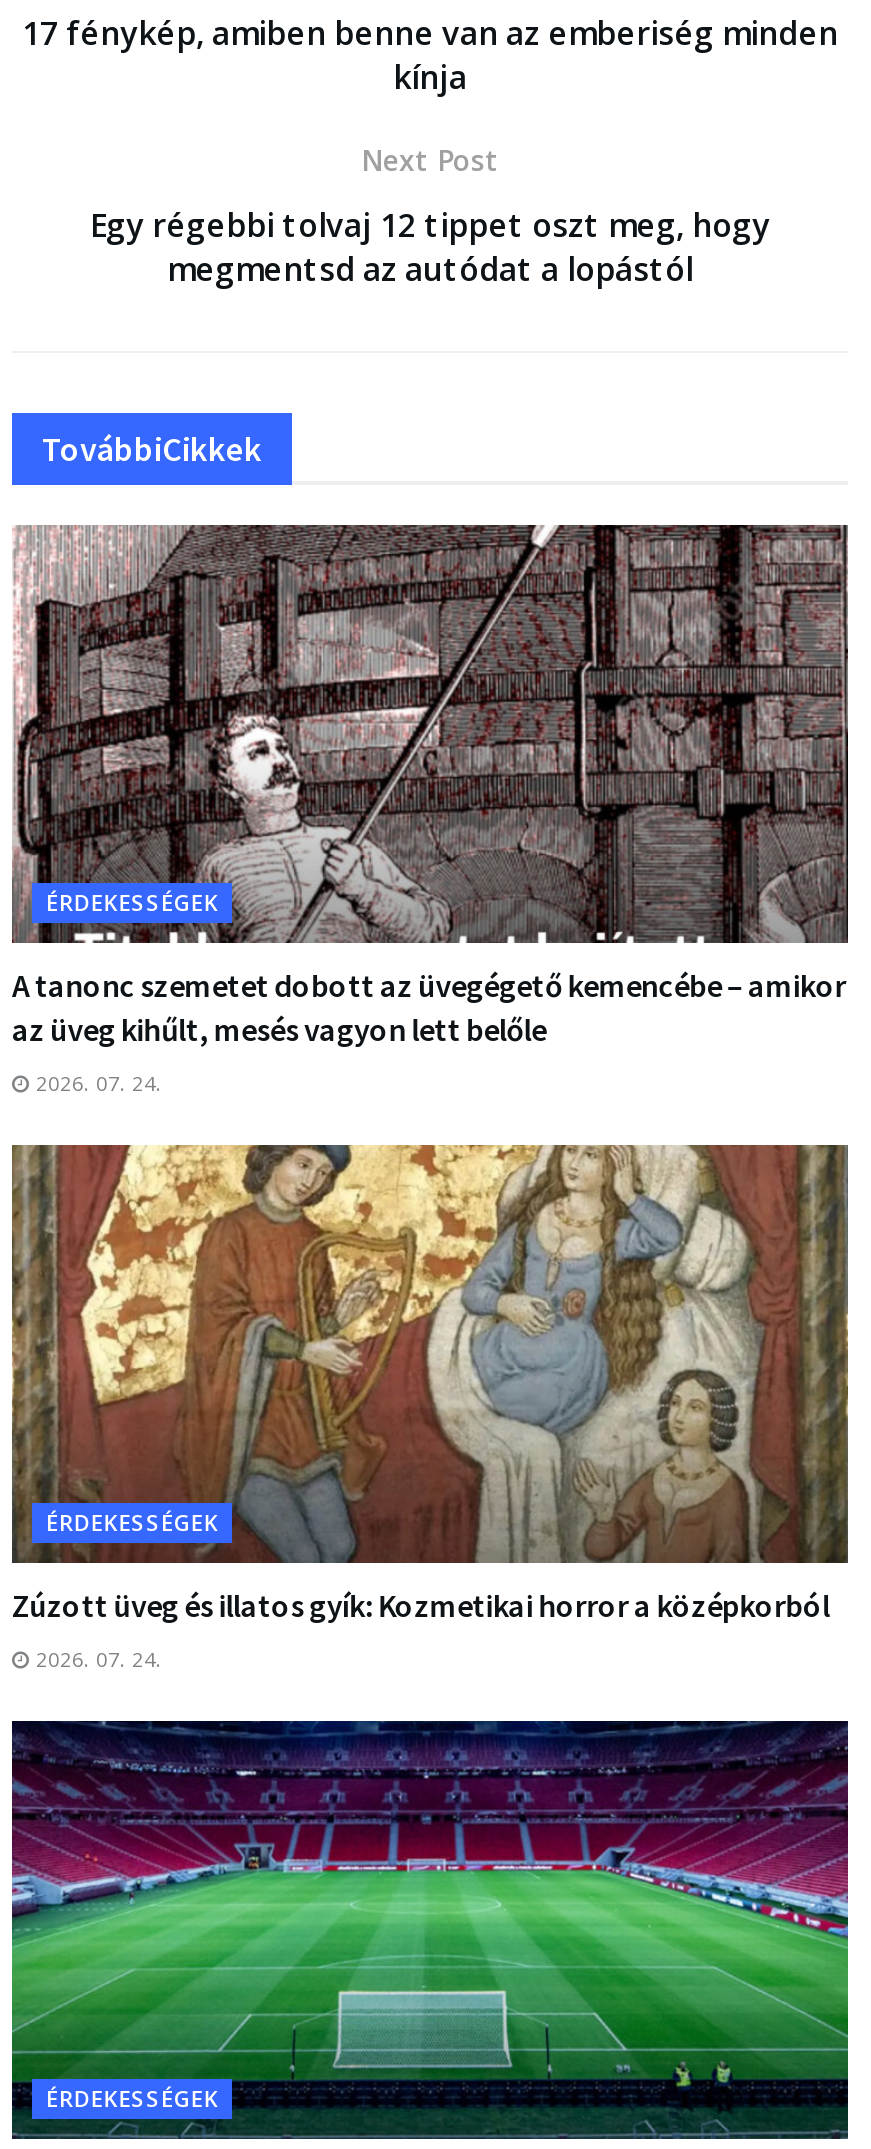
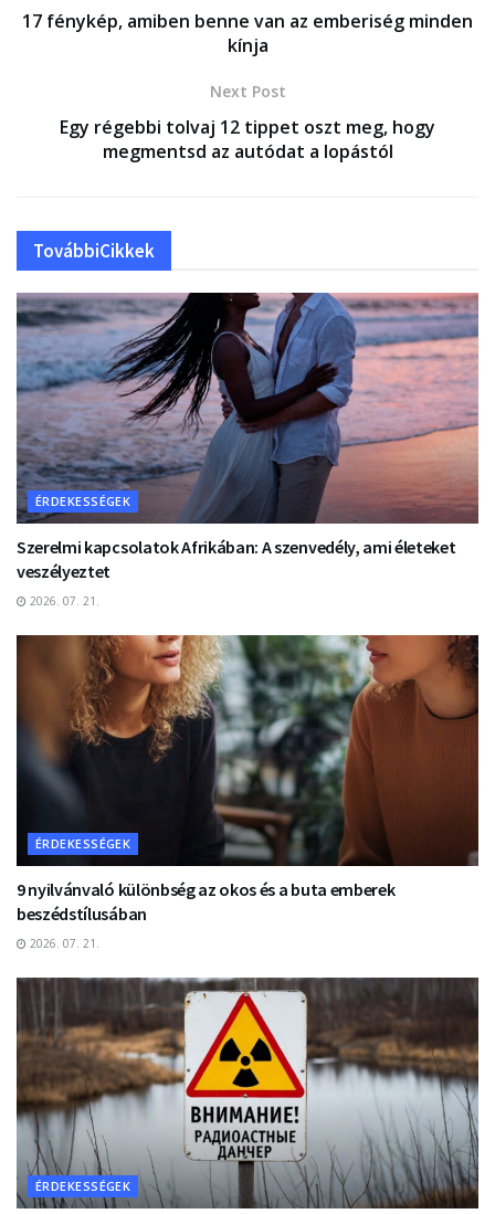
- [image]
- A tanonc szemetet dobott az üvegégető kemencébe – amikor
- az üveg kihűlt, mesés vagyon lett belőle
+ [image]
+ Szerelmi kapcsolatok Afrikában: A szenvedély, ami életeket
+ veszélyeztet

- 2026. 07. 24.
+ 2026. 07. 21.

- [image]
- Zúzott üveg és illatos gyík: Kozmetikai horror a középkorból
+ [image]
+ 9 nyilvánvaló különbség az okos és a buta emberek
+ beszédstílusában

- 2026. 07. 24.
+ 2026. 07. 21.

- [image]
+ [image]
